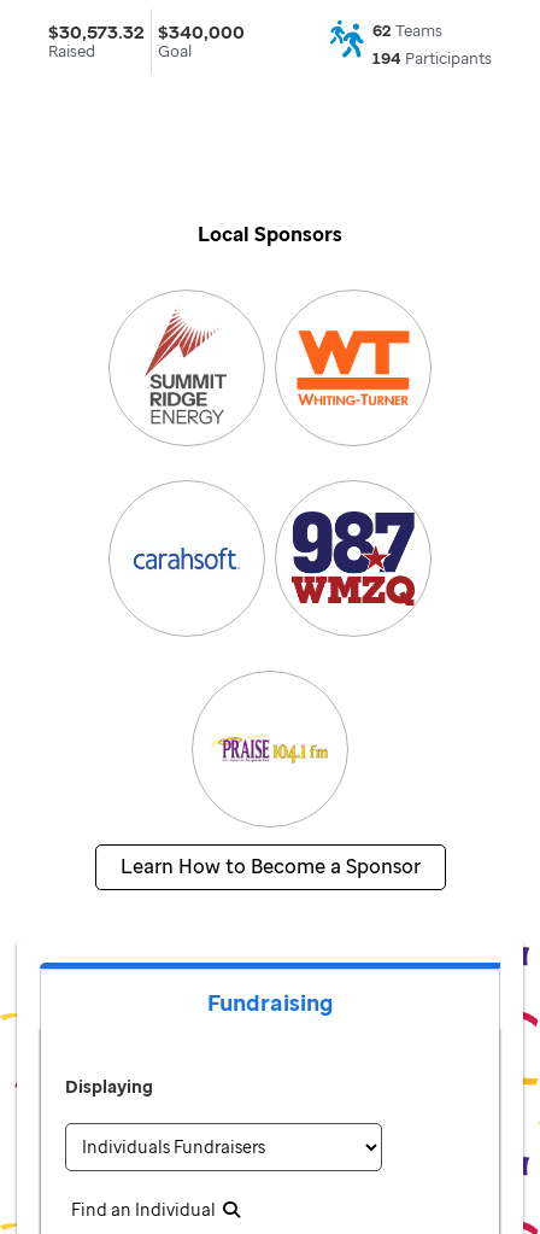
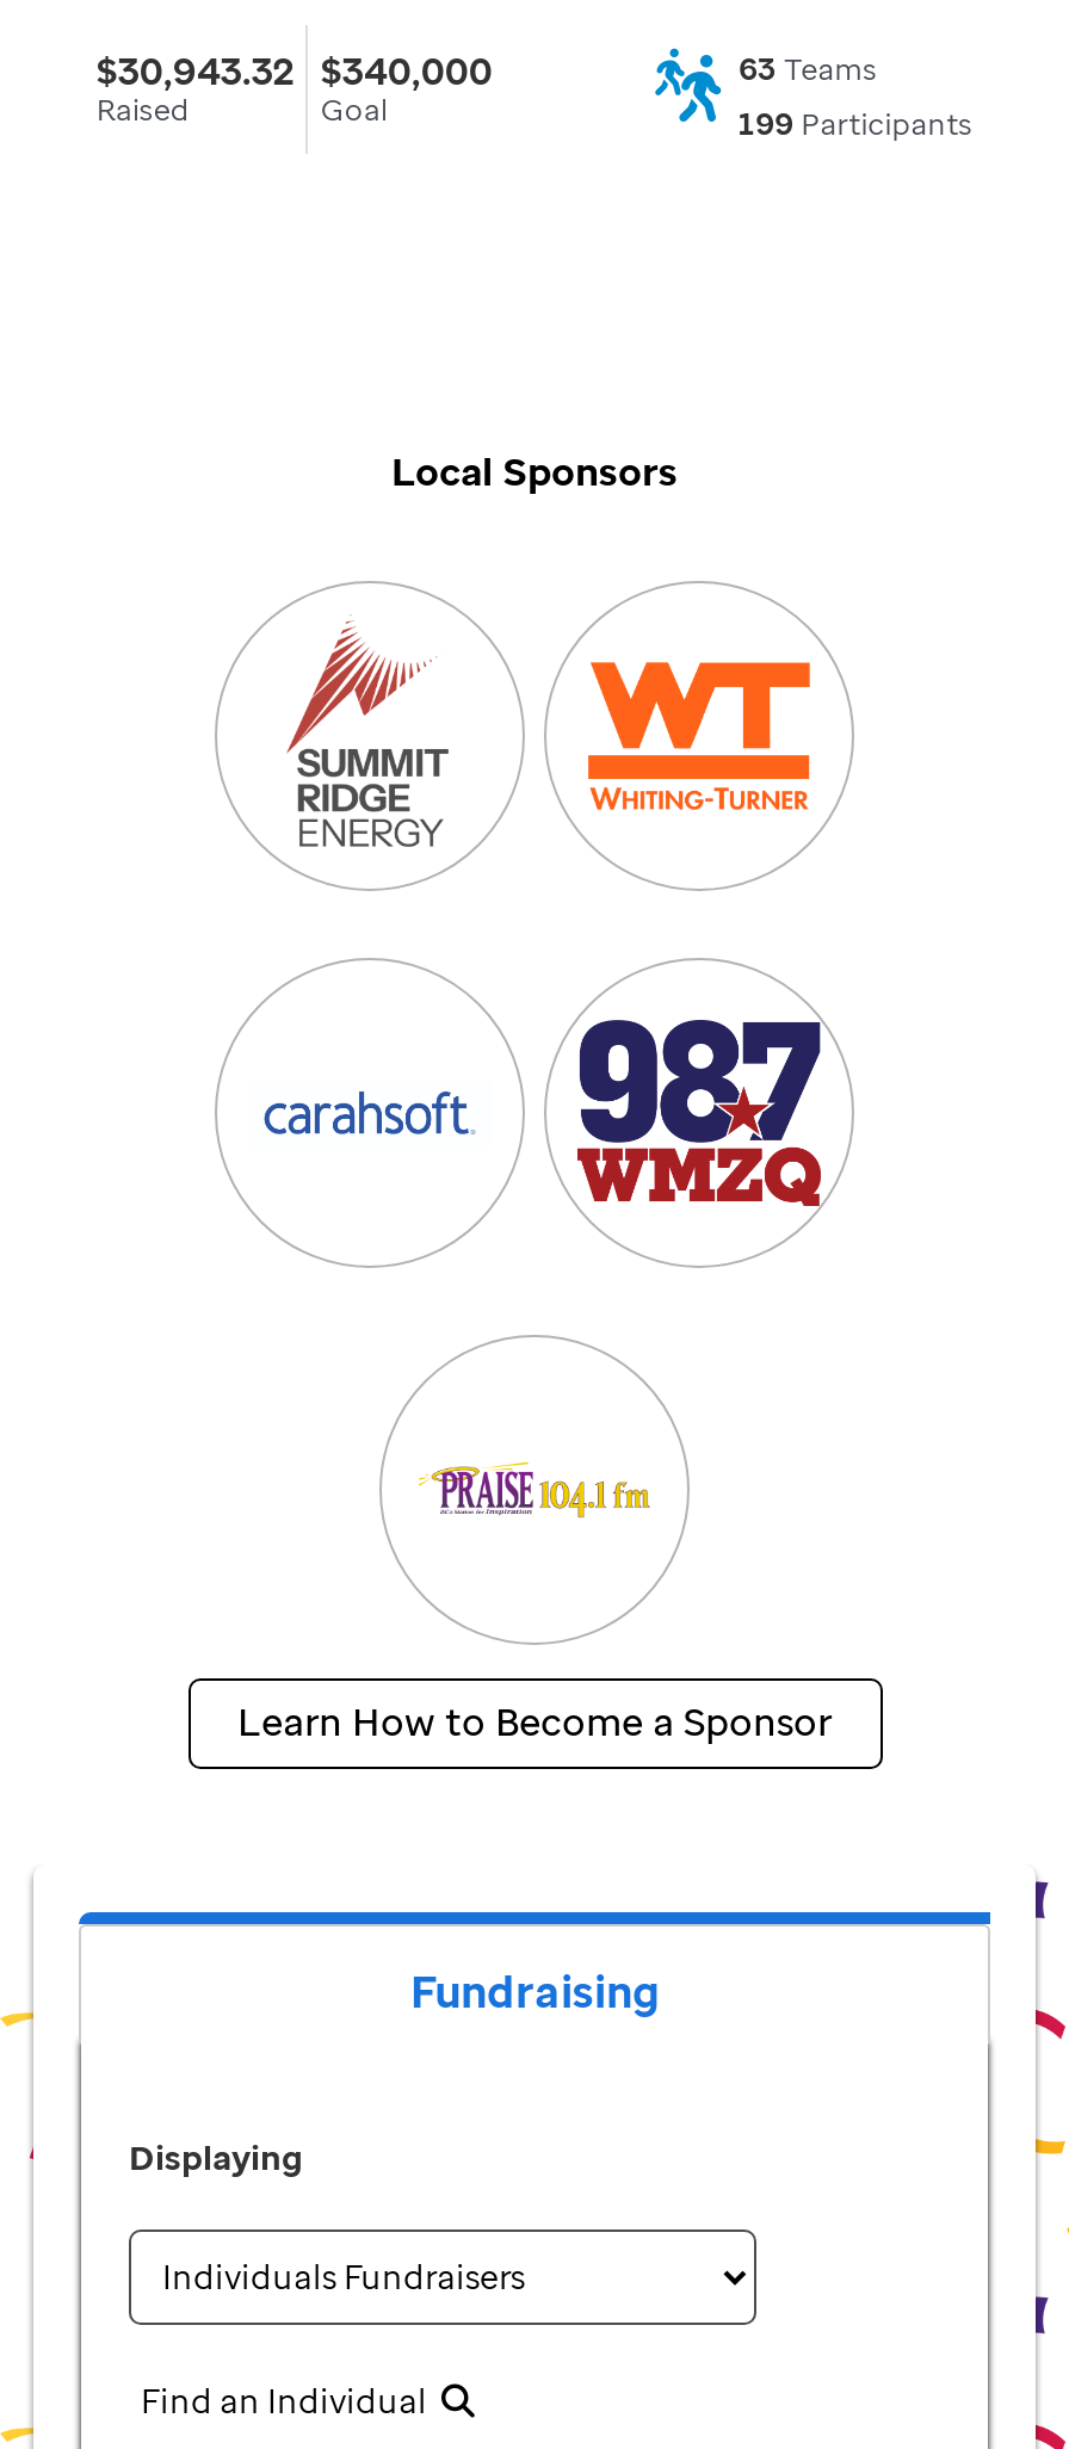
- $30,573.32 $340,000
+ $30,943.32 $340,000

- 62 Teams
+ 63 Teams

- 194 Participants
+ 199 Participants
